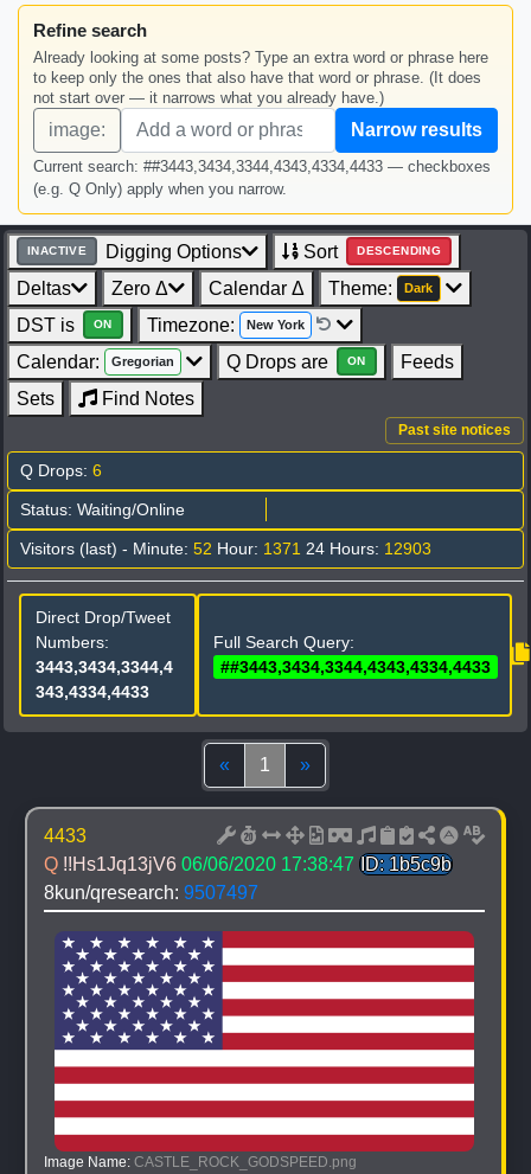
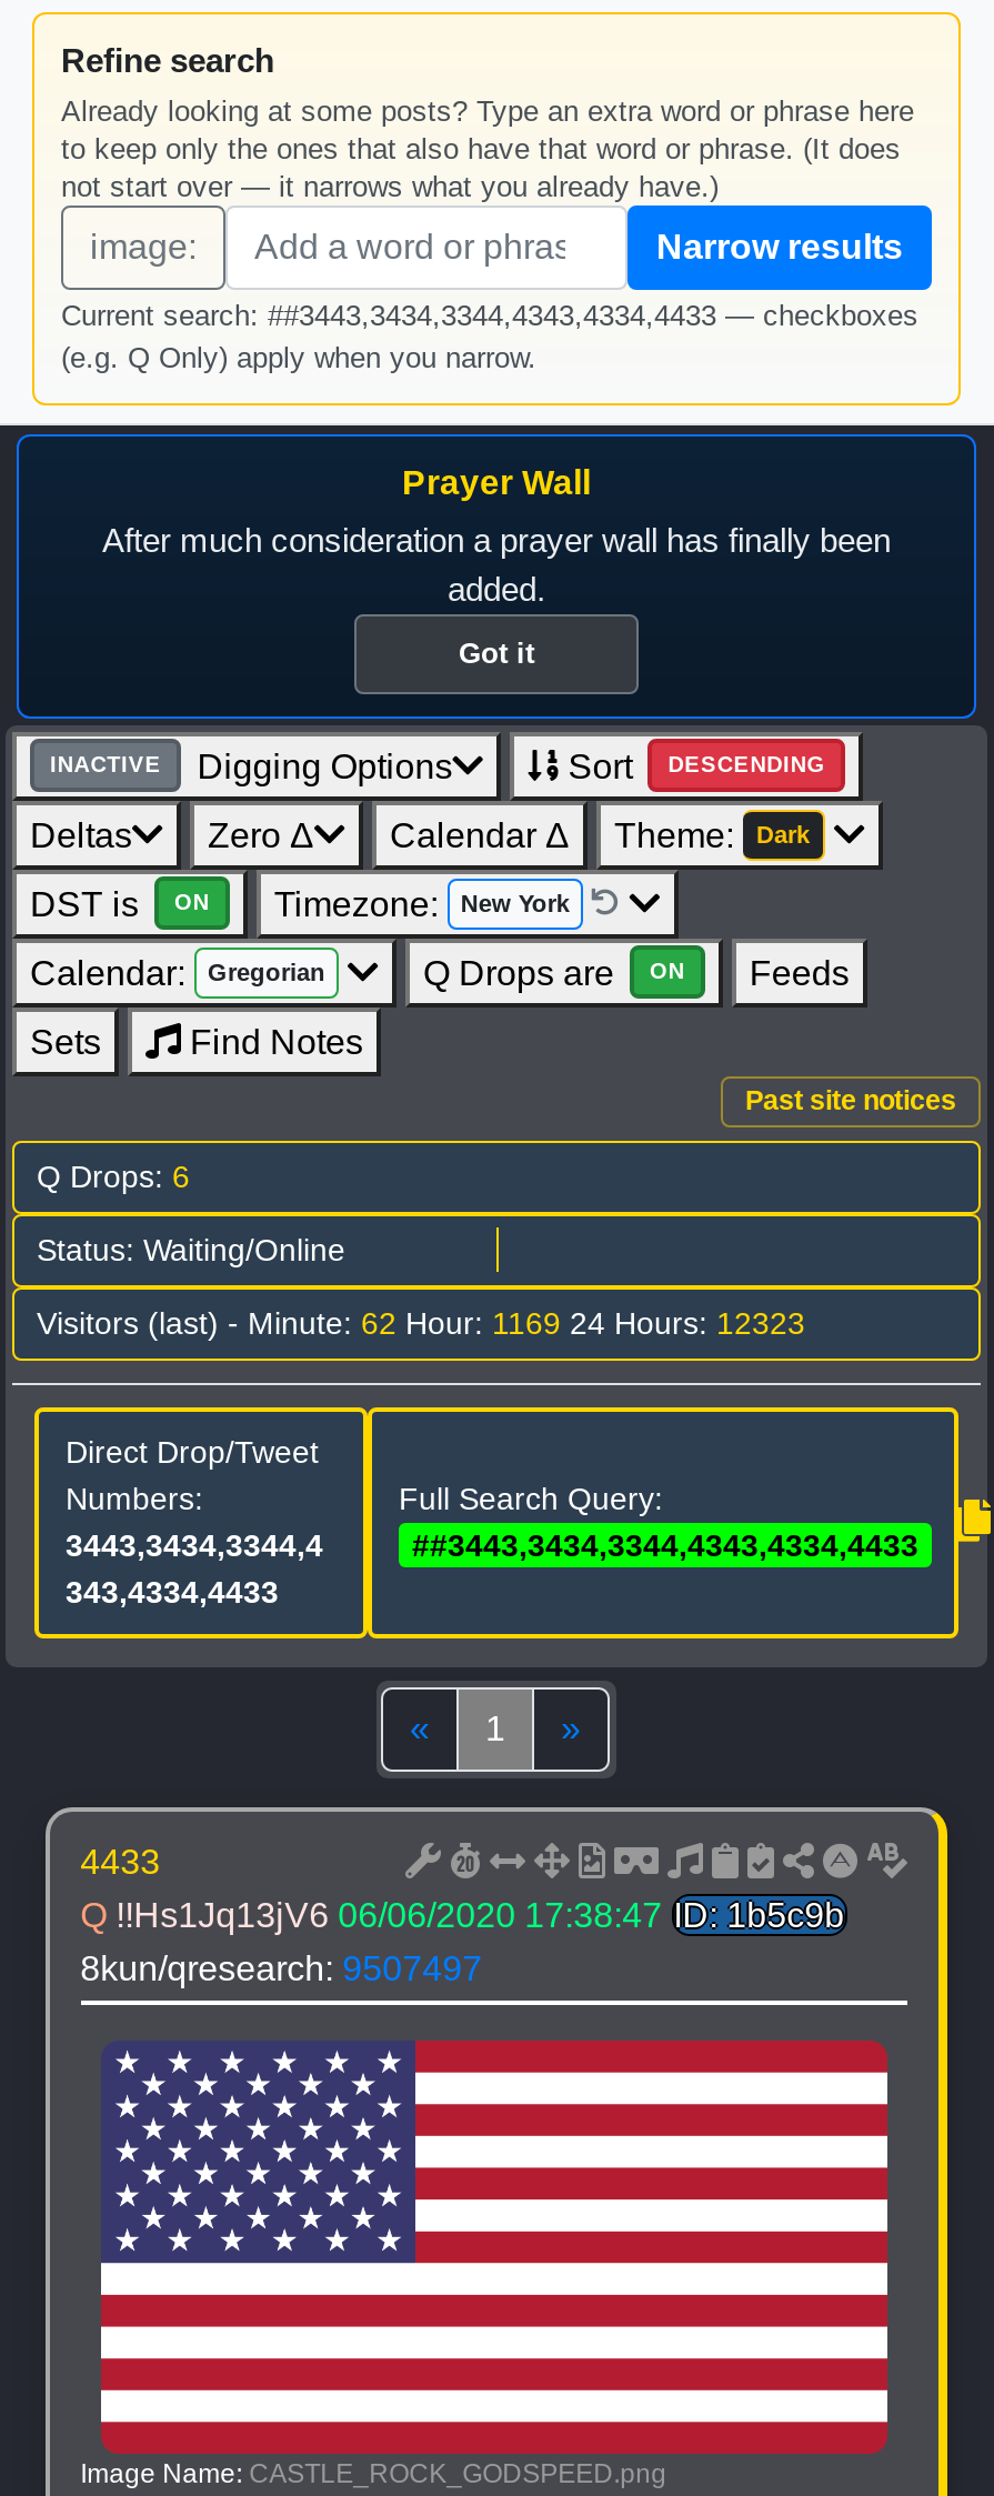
+ [image]
+ Prayer Wall
+ After much consideration a prayer wall has finally been
+ added.
+ Got it

- Visitors (last) - Minute: 52 Hour: 1371 24 Hours: 12903
+ Visitors (last) - Minute: 62 Hour: 1169 24 Hours: 12323
